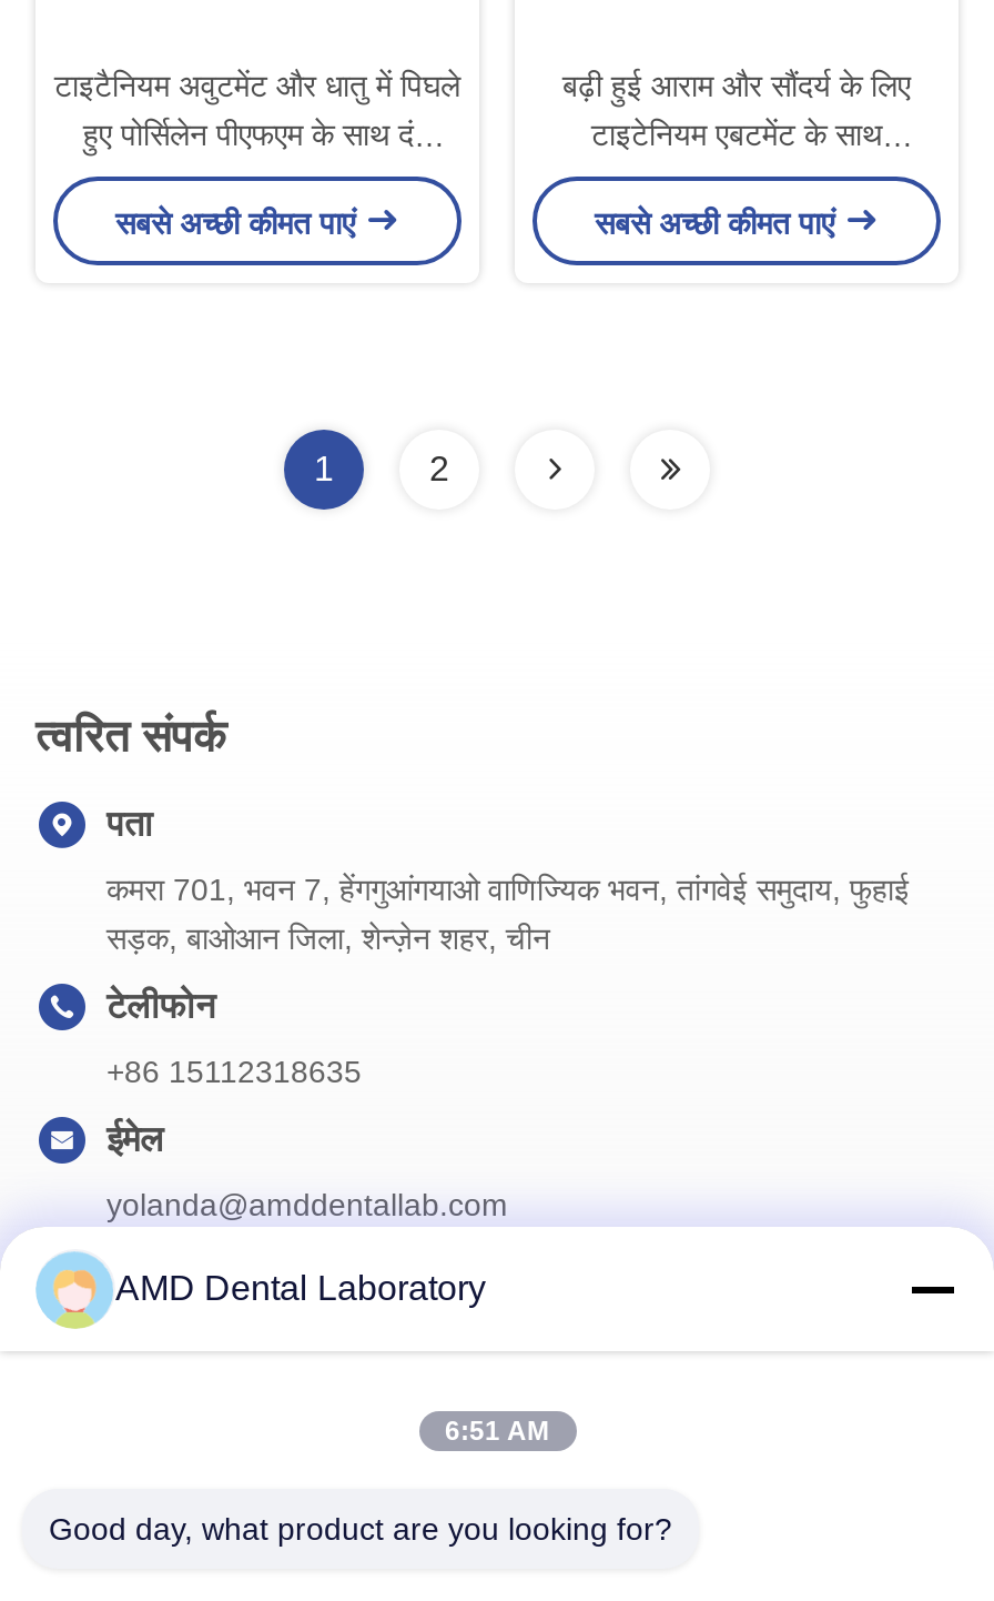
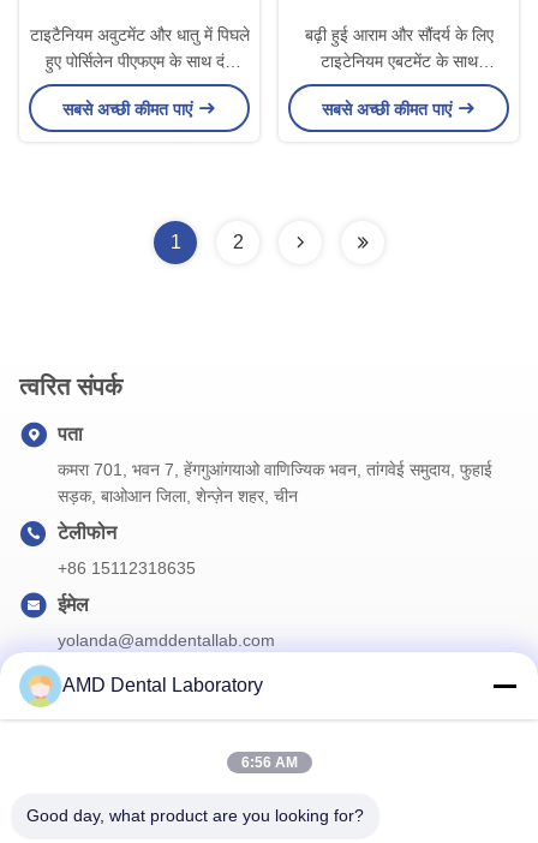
- 6:51 AM
+ 6:56 AM
